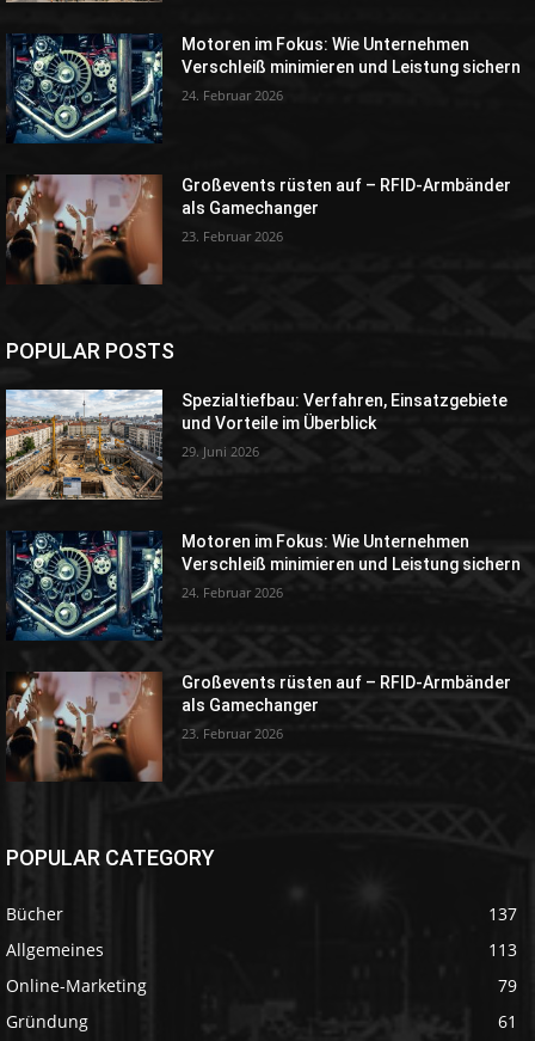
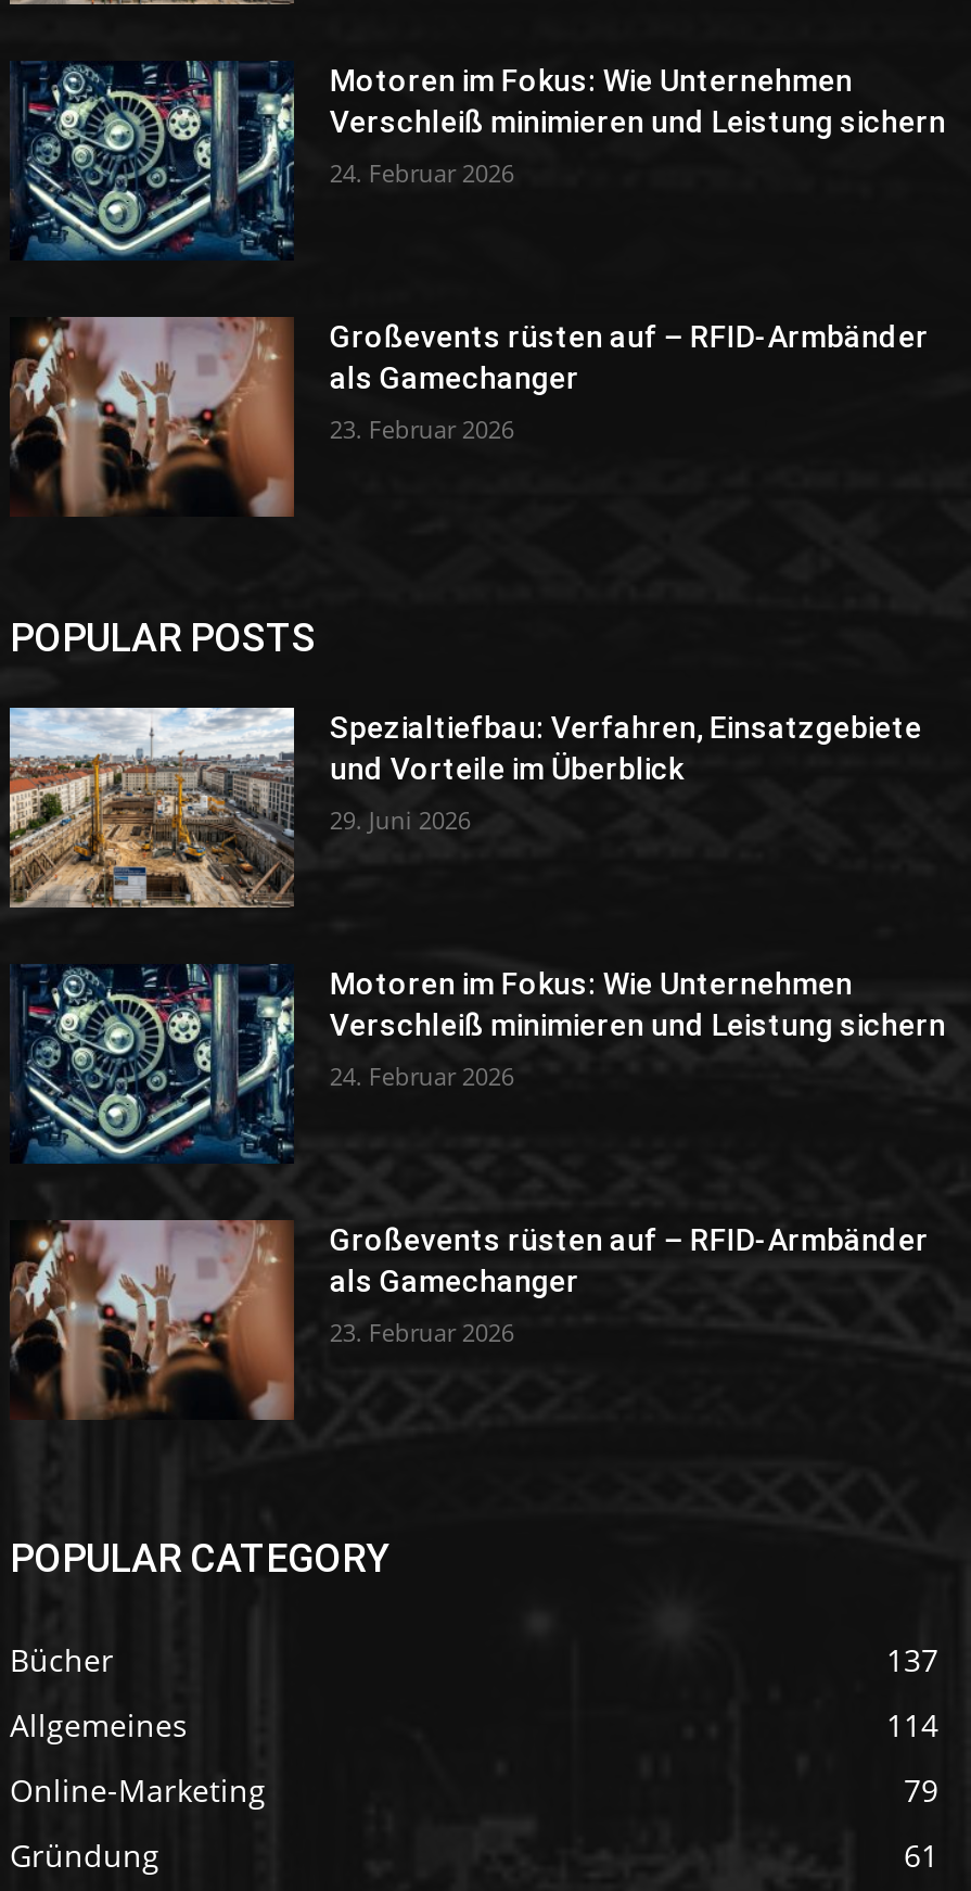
- 113
+ 114
